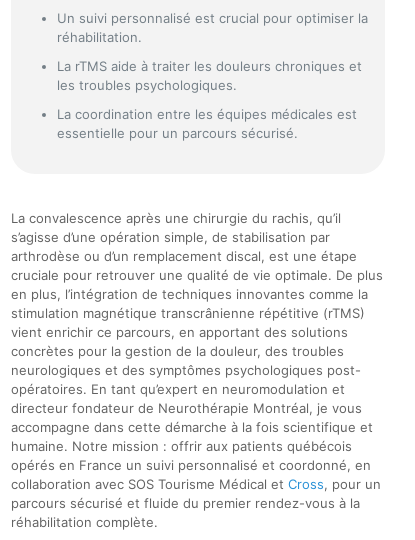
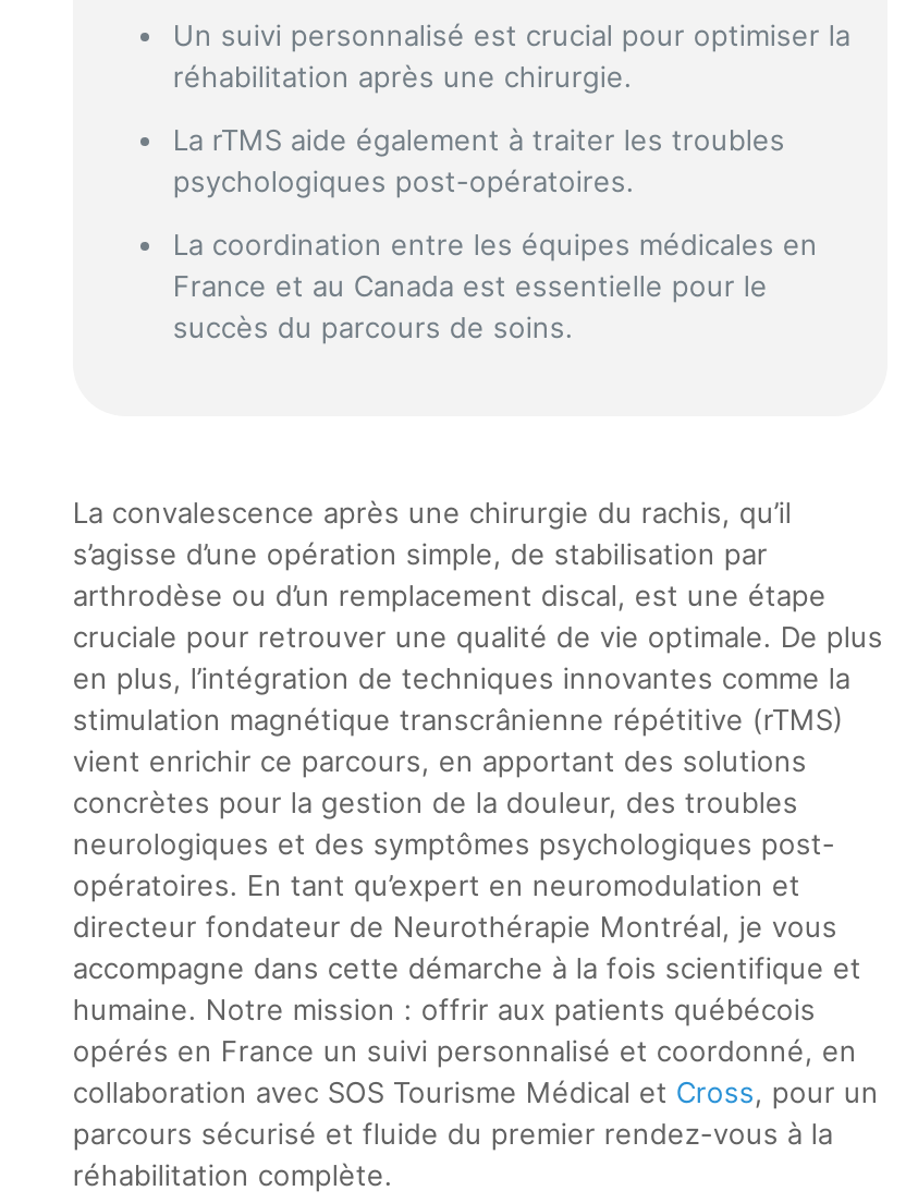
- réhabilitation.
+ réhabilitation après une chirurgie.

- La rTMS aide à traiter les douleurs chroniques et
- les troubles psychologiques.
+ La rTMS aide également à traiter les troubles
+ psychologiques post-opératoires.

- La coordination entre les équipes médicales est
- essentielle pour un parcours sécurisé.
+ La coordination entre les équipes médicales en
+ France et au Canada est essentielle pour le
+ succès du parcours de soins.
